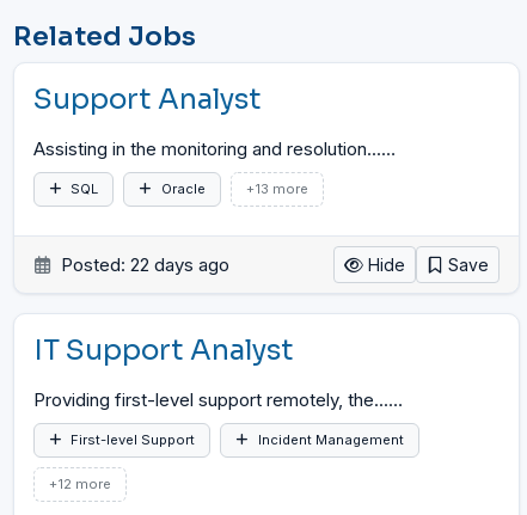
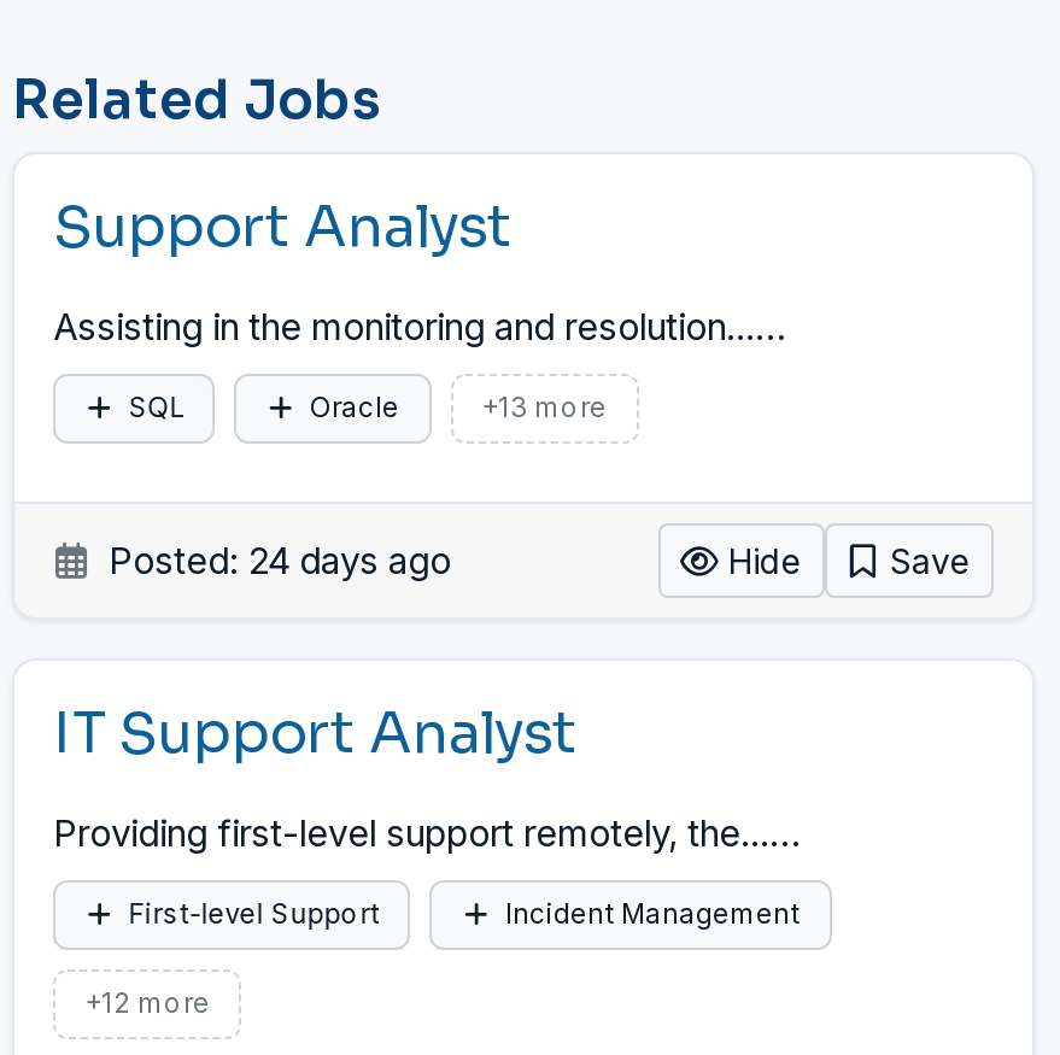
- Posted: 22 days ago
+ Posted: 24 days ago
